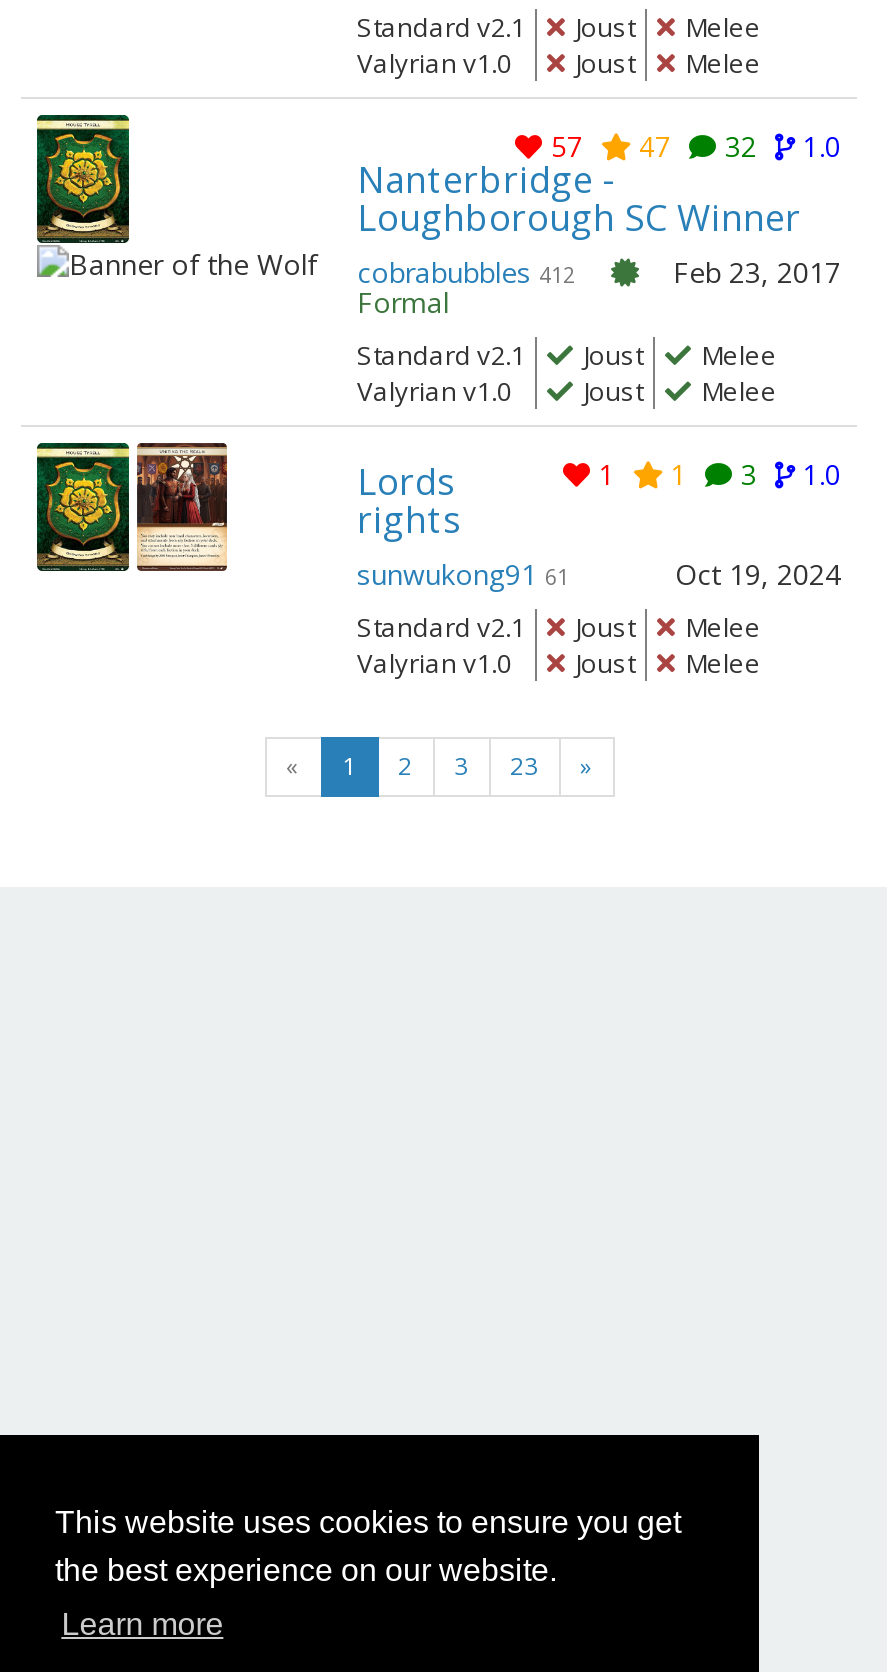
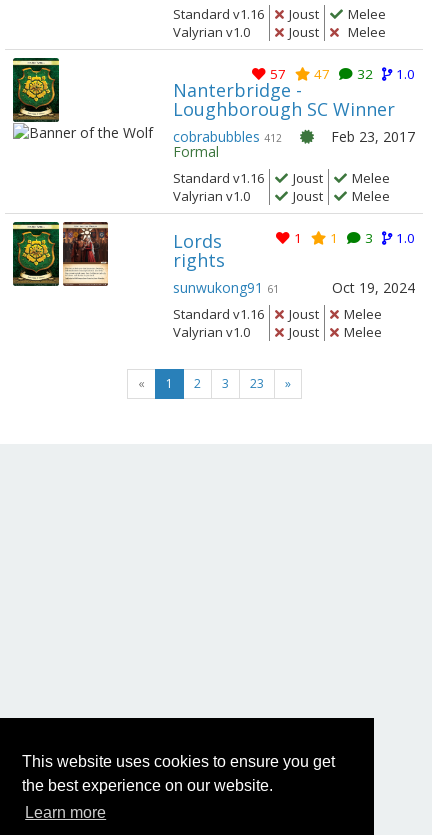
- Standard v2.1 Joust Melee
+ Standard v1.16 Joust Melee

- Standard v2.1 Joust Melee
+ Standard v1.16 Joust Melee

- Standard v2.1 Joust Melee
+ Standard v1.16 Joust Melee
